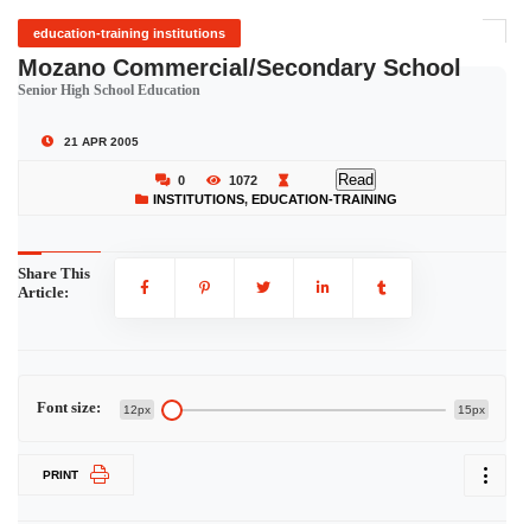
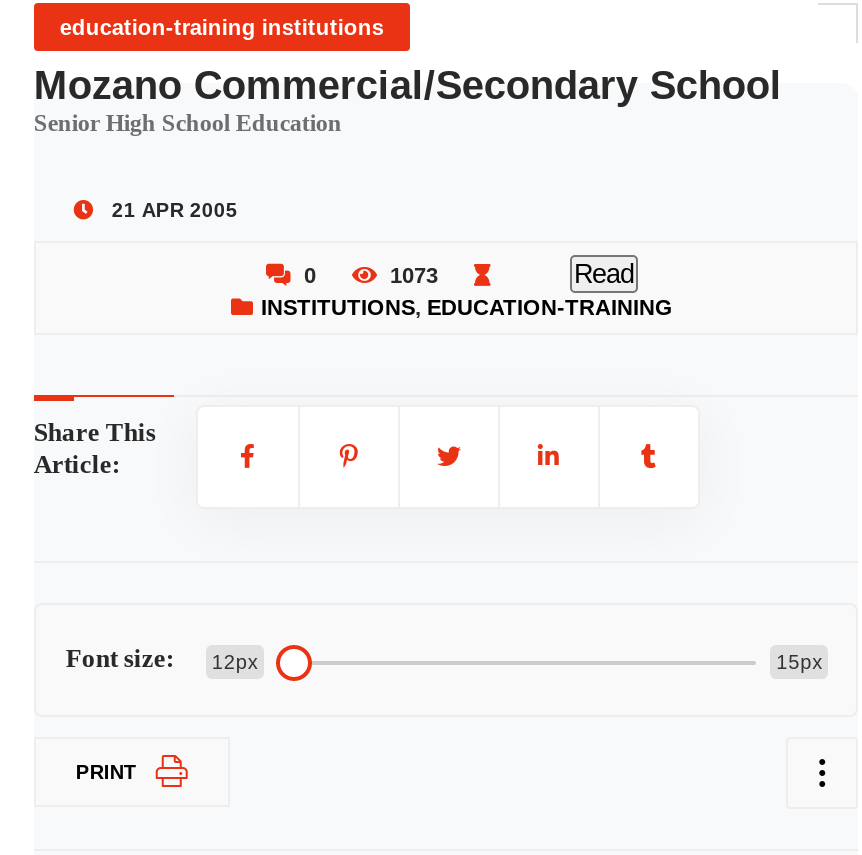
- 1072
+ 1073
